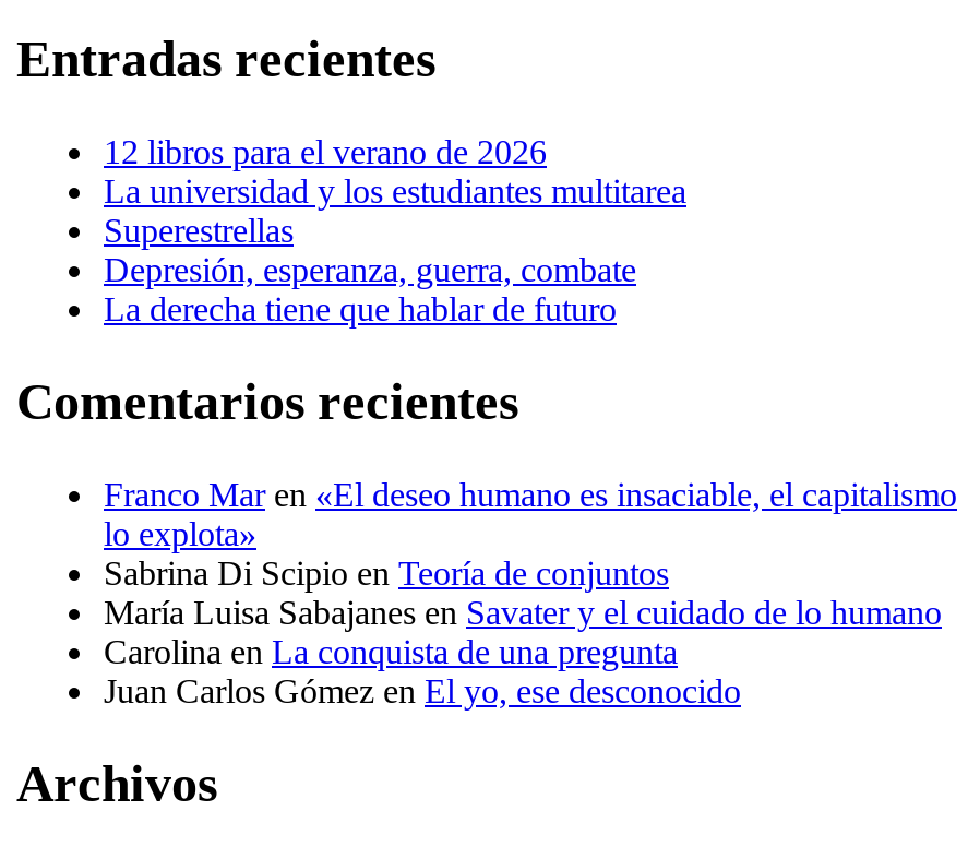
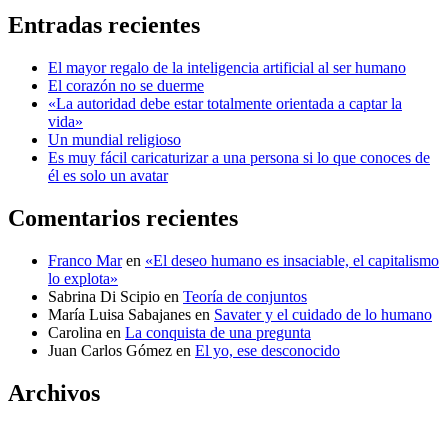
- 12 libros para el verano de 2026
- La universidad y los estudiantes multitarea
- Superestrellas
- Depresión, esperanza, guerra, combate
- La derecha tiene que hablar de futuro
+ El mayor regalo de la inteligencia artificial al ser humano
+ El corazón no se duerme
+ «La autoridad debe estar totalmente orientada a captar la
+ vida»
+ Un mundial religioso
+ Es muy fácil caricaturizar a una persona si lo que conoces de
+ él es solo un avatar
